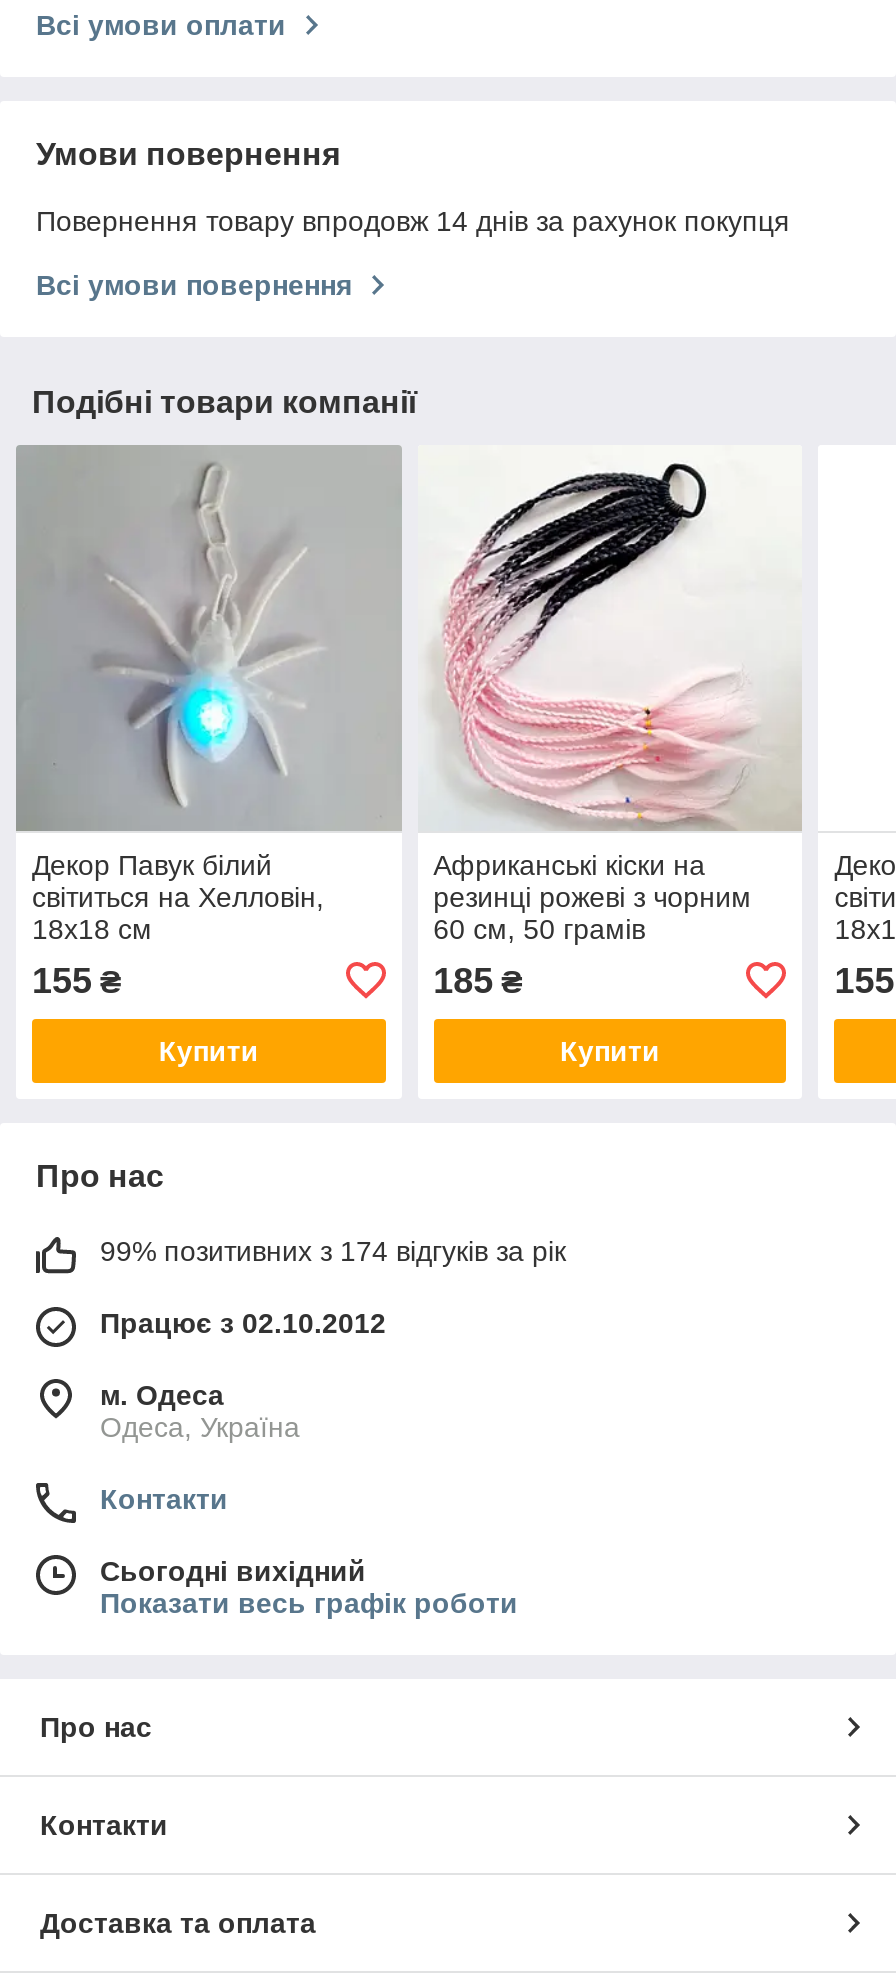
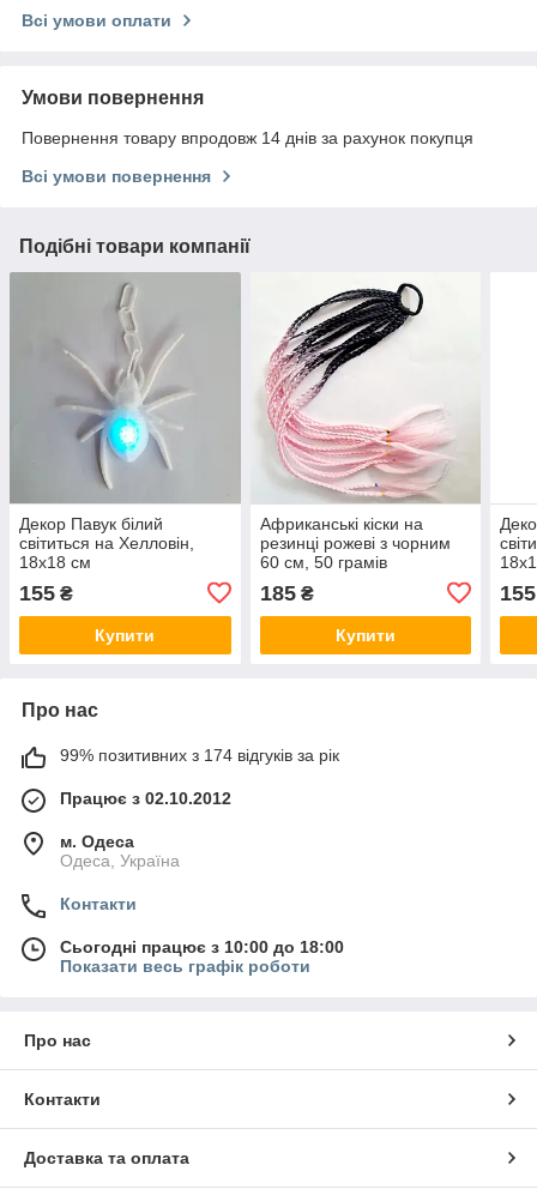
- Сьогодні вихідний
+ Сьогодні працює з 10:00 до 18:00
